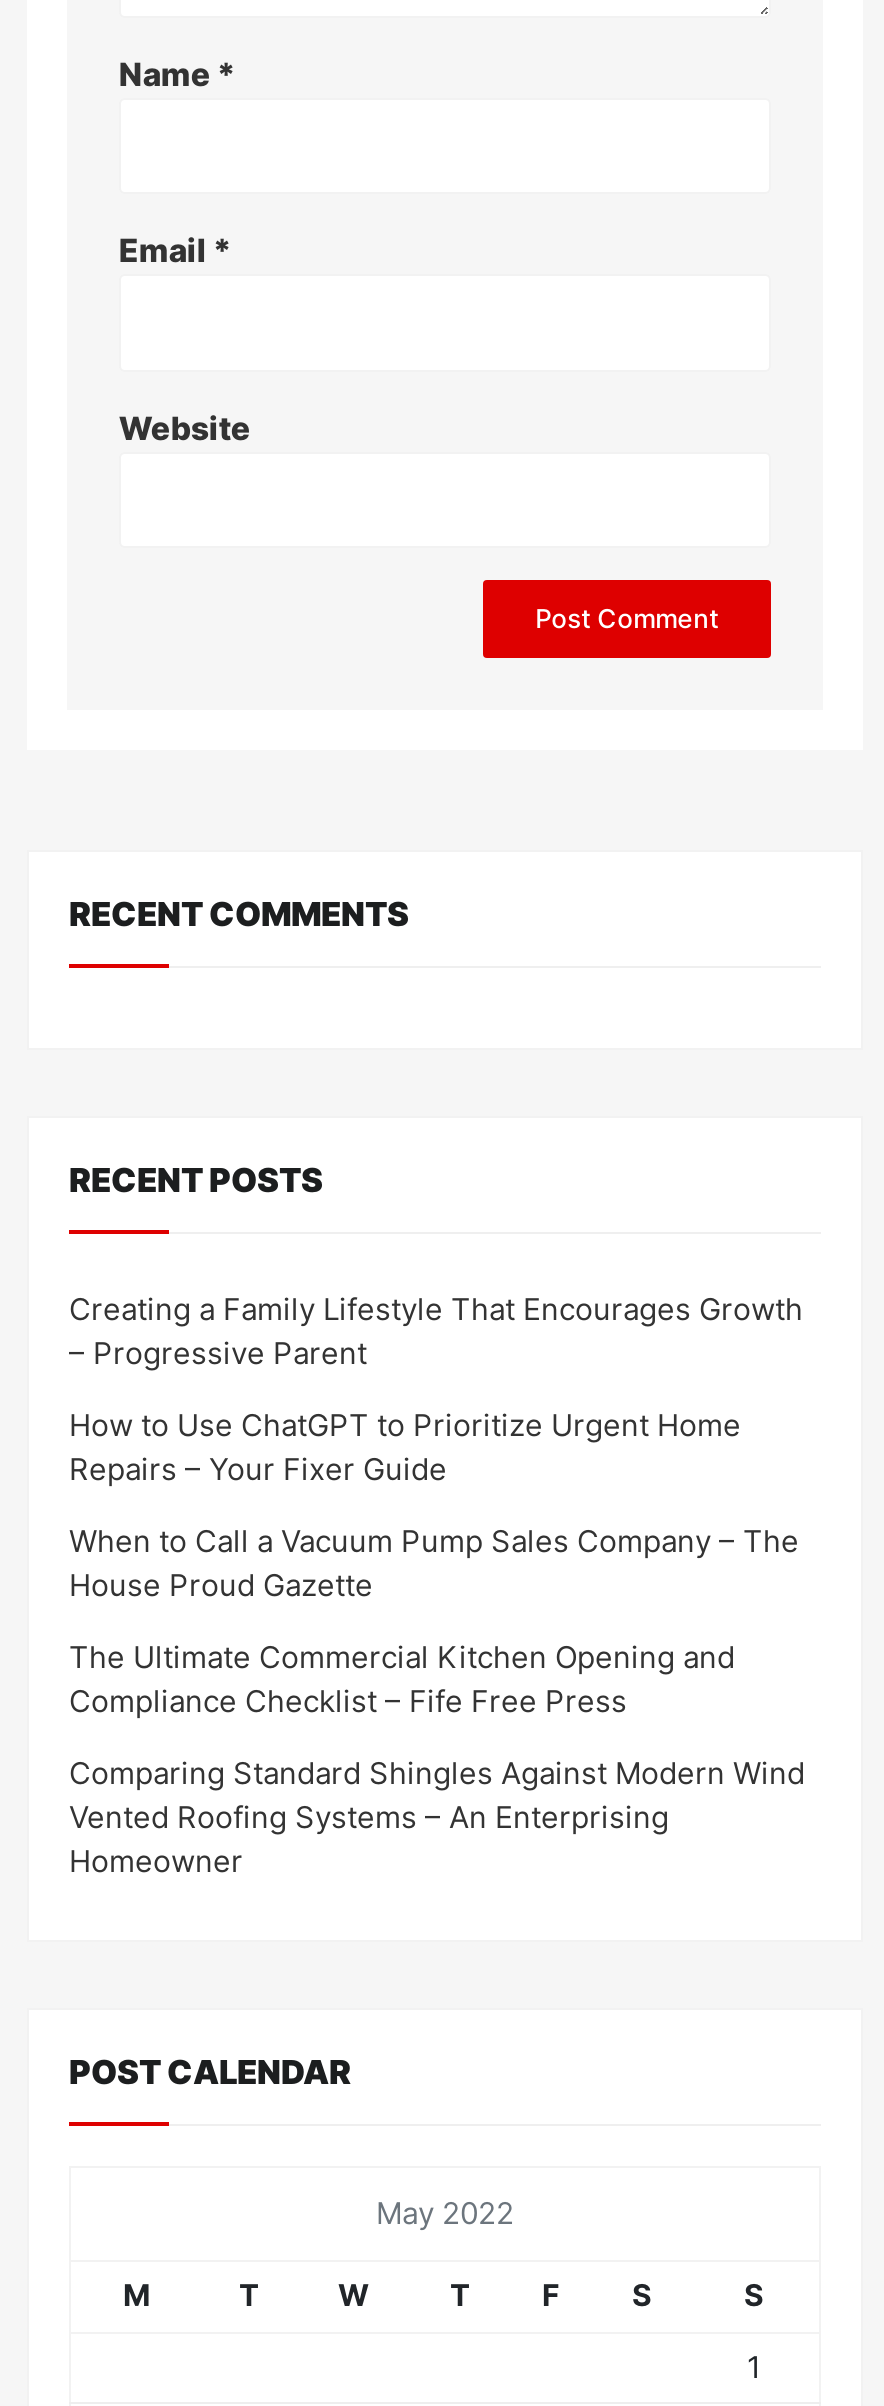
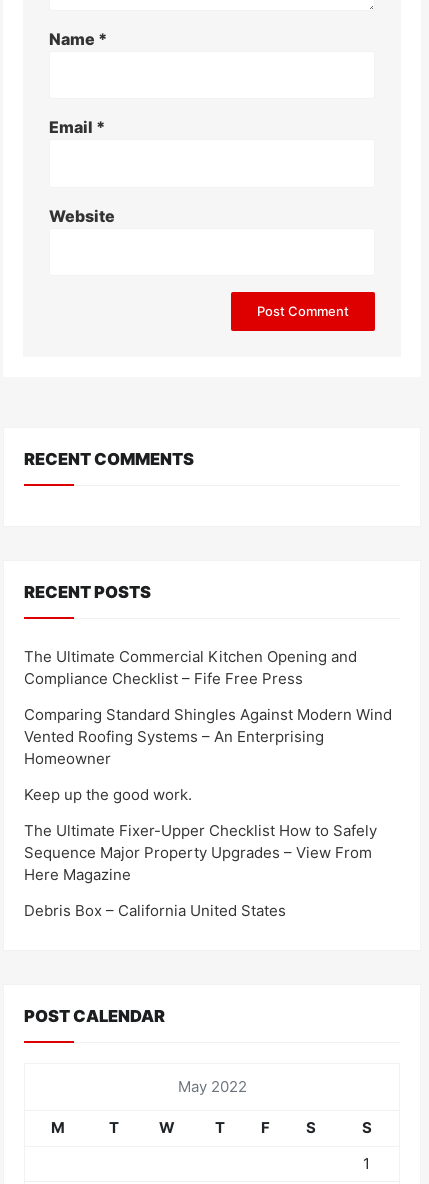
- Creating a Family Lifestyle That Encourages Growth
- – Progressive Parent
- How to Use ChatGPT to Prioritize Urgent Home
- Repairs – Your Fixer Guide
- When to Call a Vacuum Pump Sales Company – The
- House Proud Gazette

moved up: The Ultimate Commercial Kitchen Opening and | Compliance Checklist – Fife Free Press | Comparing Standard Shingles Against Modern Wind | Vented Roofing Systems – An Enterprising | Homeowner

+ Keep up the good work.
+ The Ultimate Fixer-Upper Checklist How to Safely
+ Sequence Major Property Upgrades – View From
+ Here Magazine
+ Debris Box – California United States
